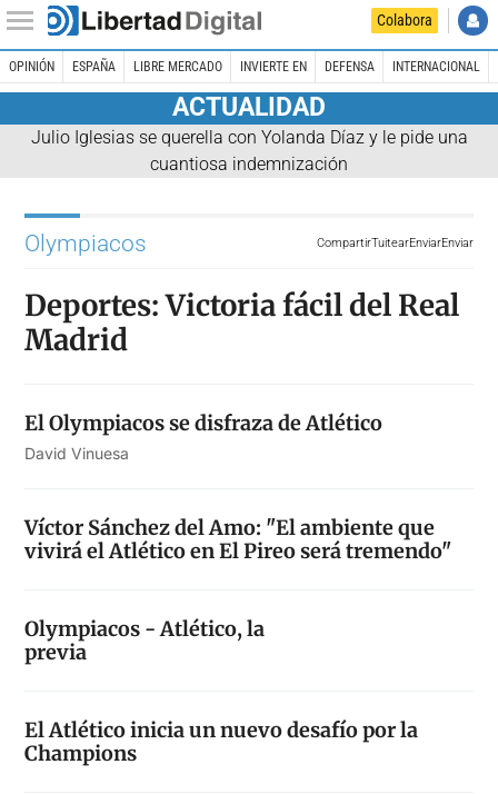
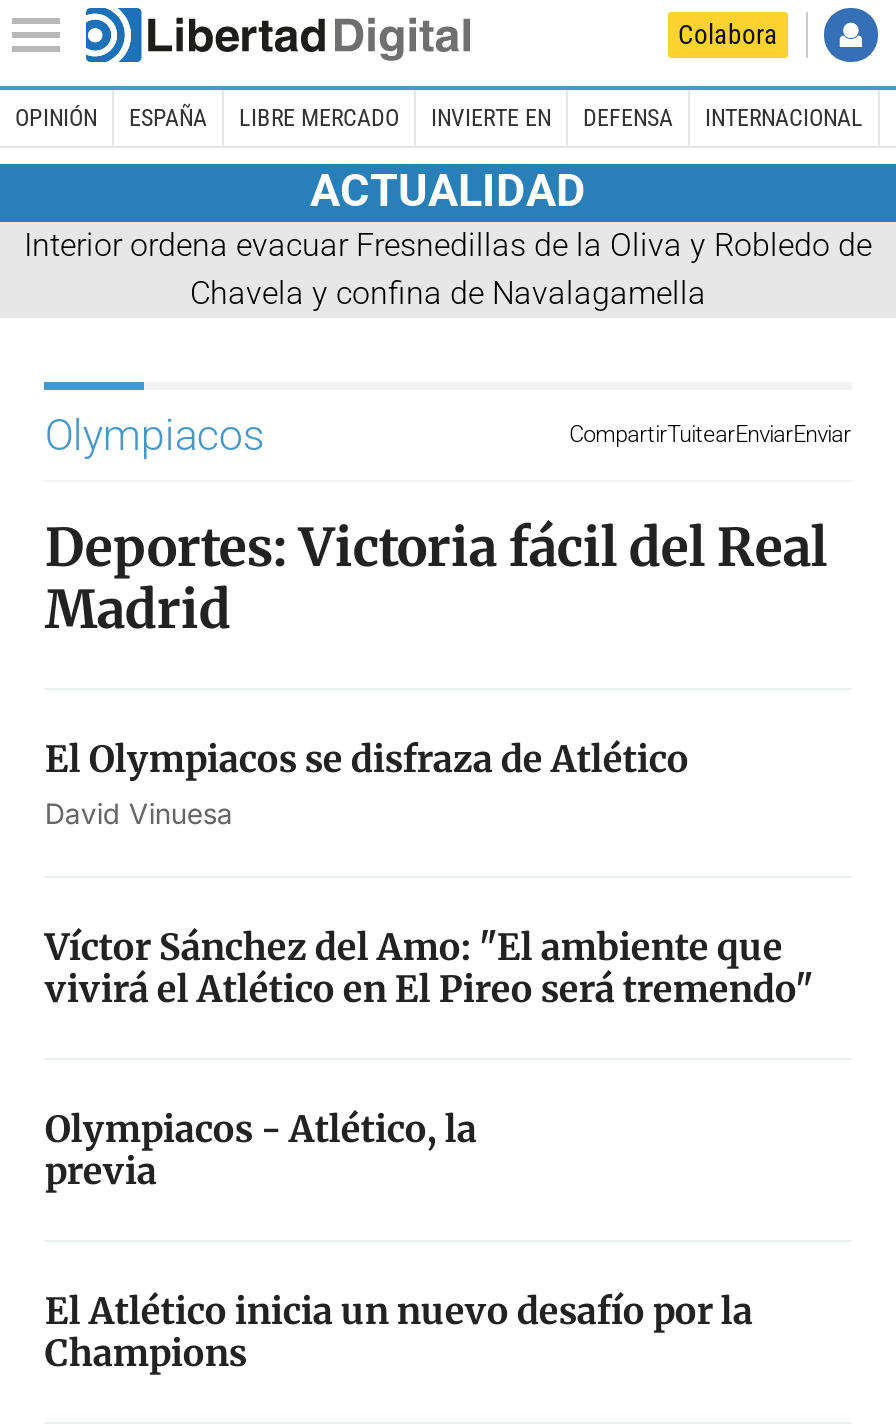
- Julio Iglesias se querella con Yolanda Díaz y le pide una
- cuantiosa indemnización
+ Interior ordena evacuar Fresnedillas de la Oliva y Robledo de
+ Chavela y confina de Navalagamella
